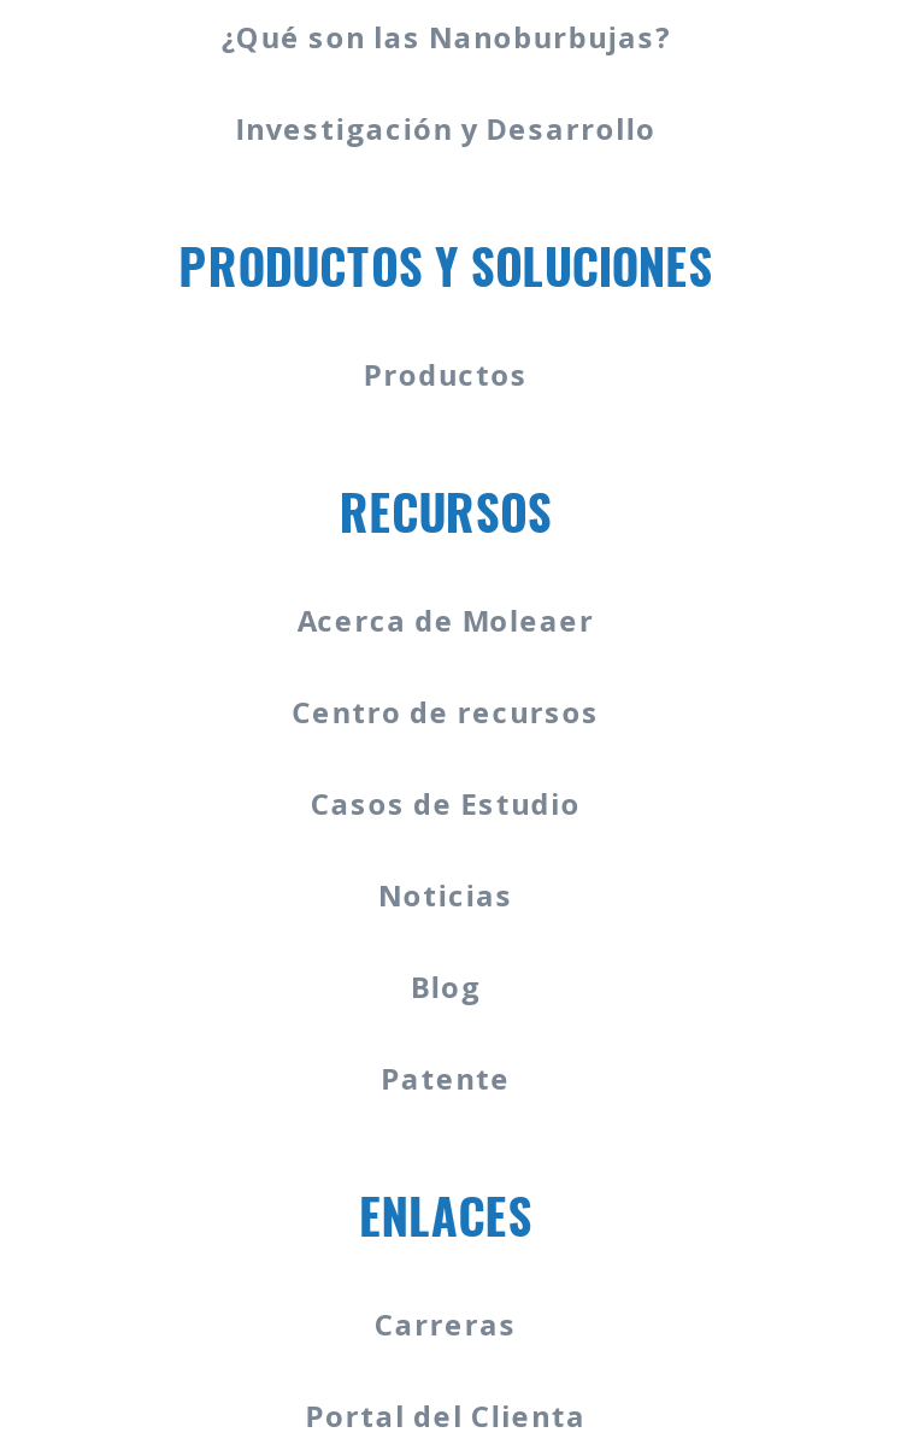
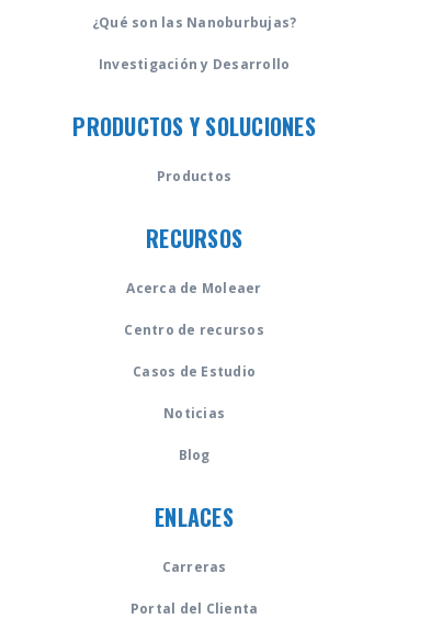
- Patente
